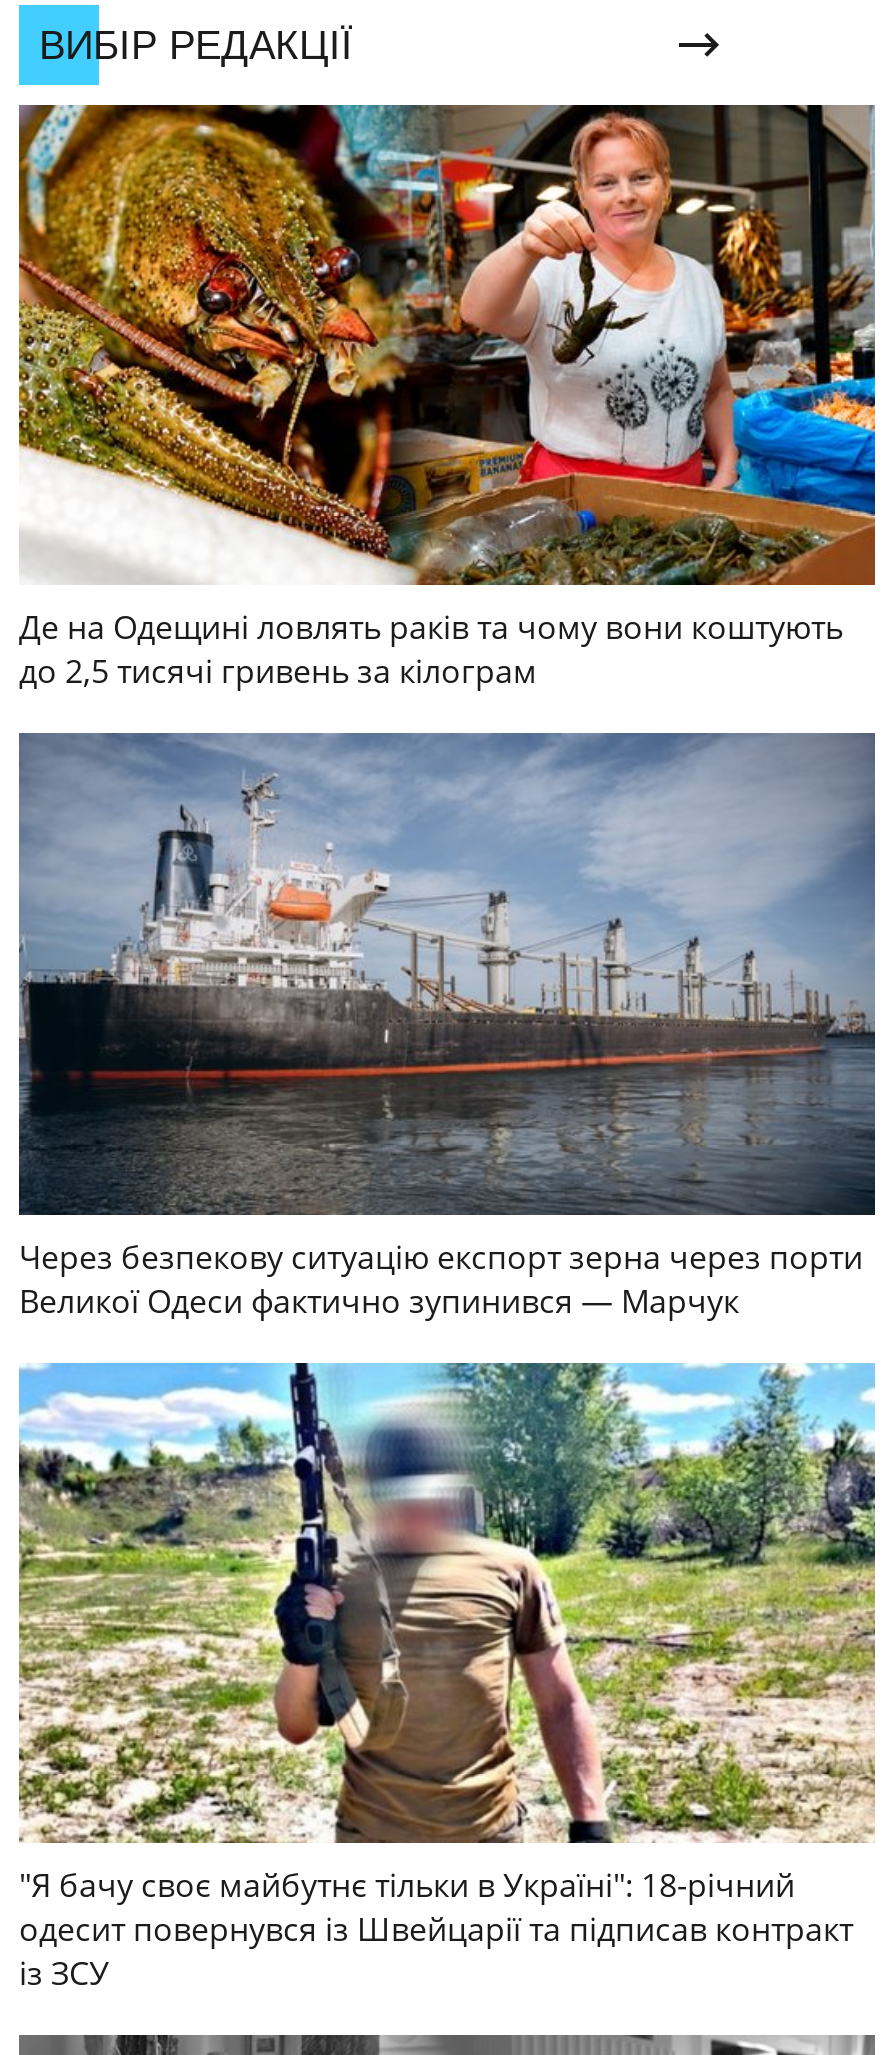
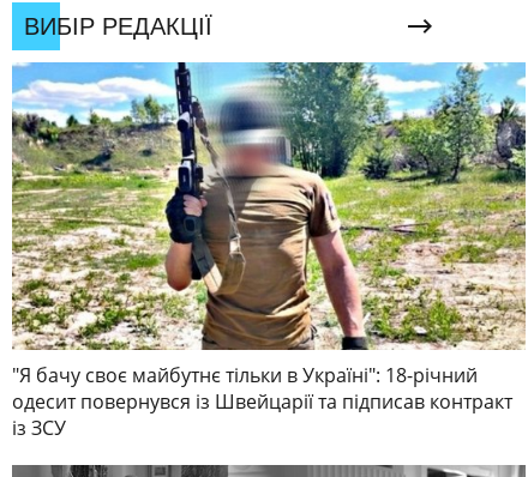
- [image]
- Де на Одещині ловлять раків та чому вони коштують
- до 2,5 тисячі гривень за кілограм

- [image]
- Через безпекову ситуацію експорт зерна через порти
- Великої Одеси фактично зупинився — Марчук
